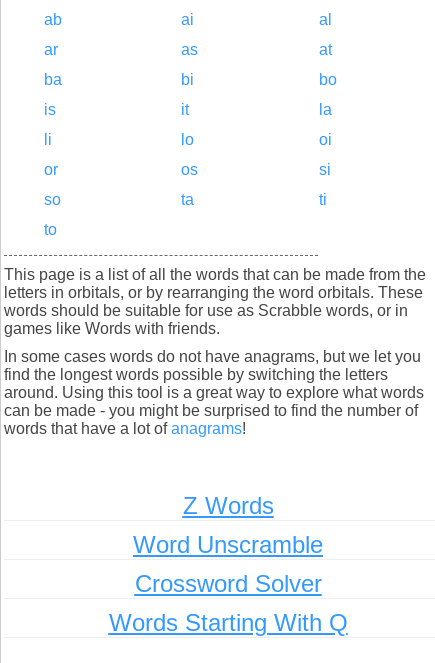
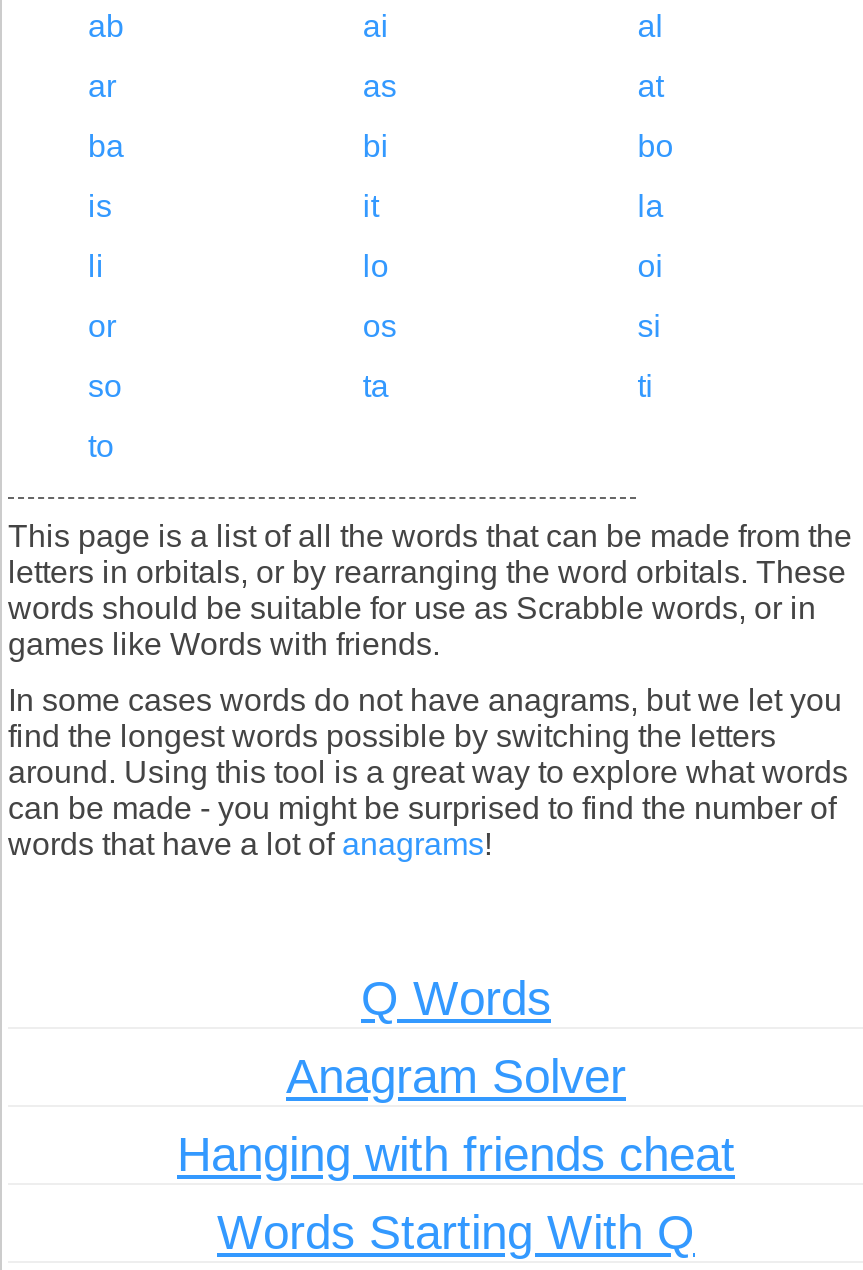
- Z Words
- Word Unscramble
- Crossword Solver
+ Q Words
+ Anagram Solver
+ Hanging with friends cheat
